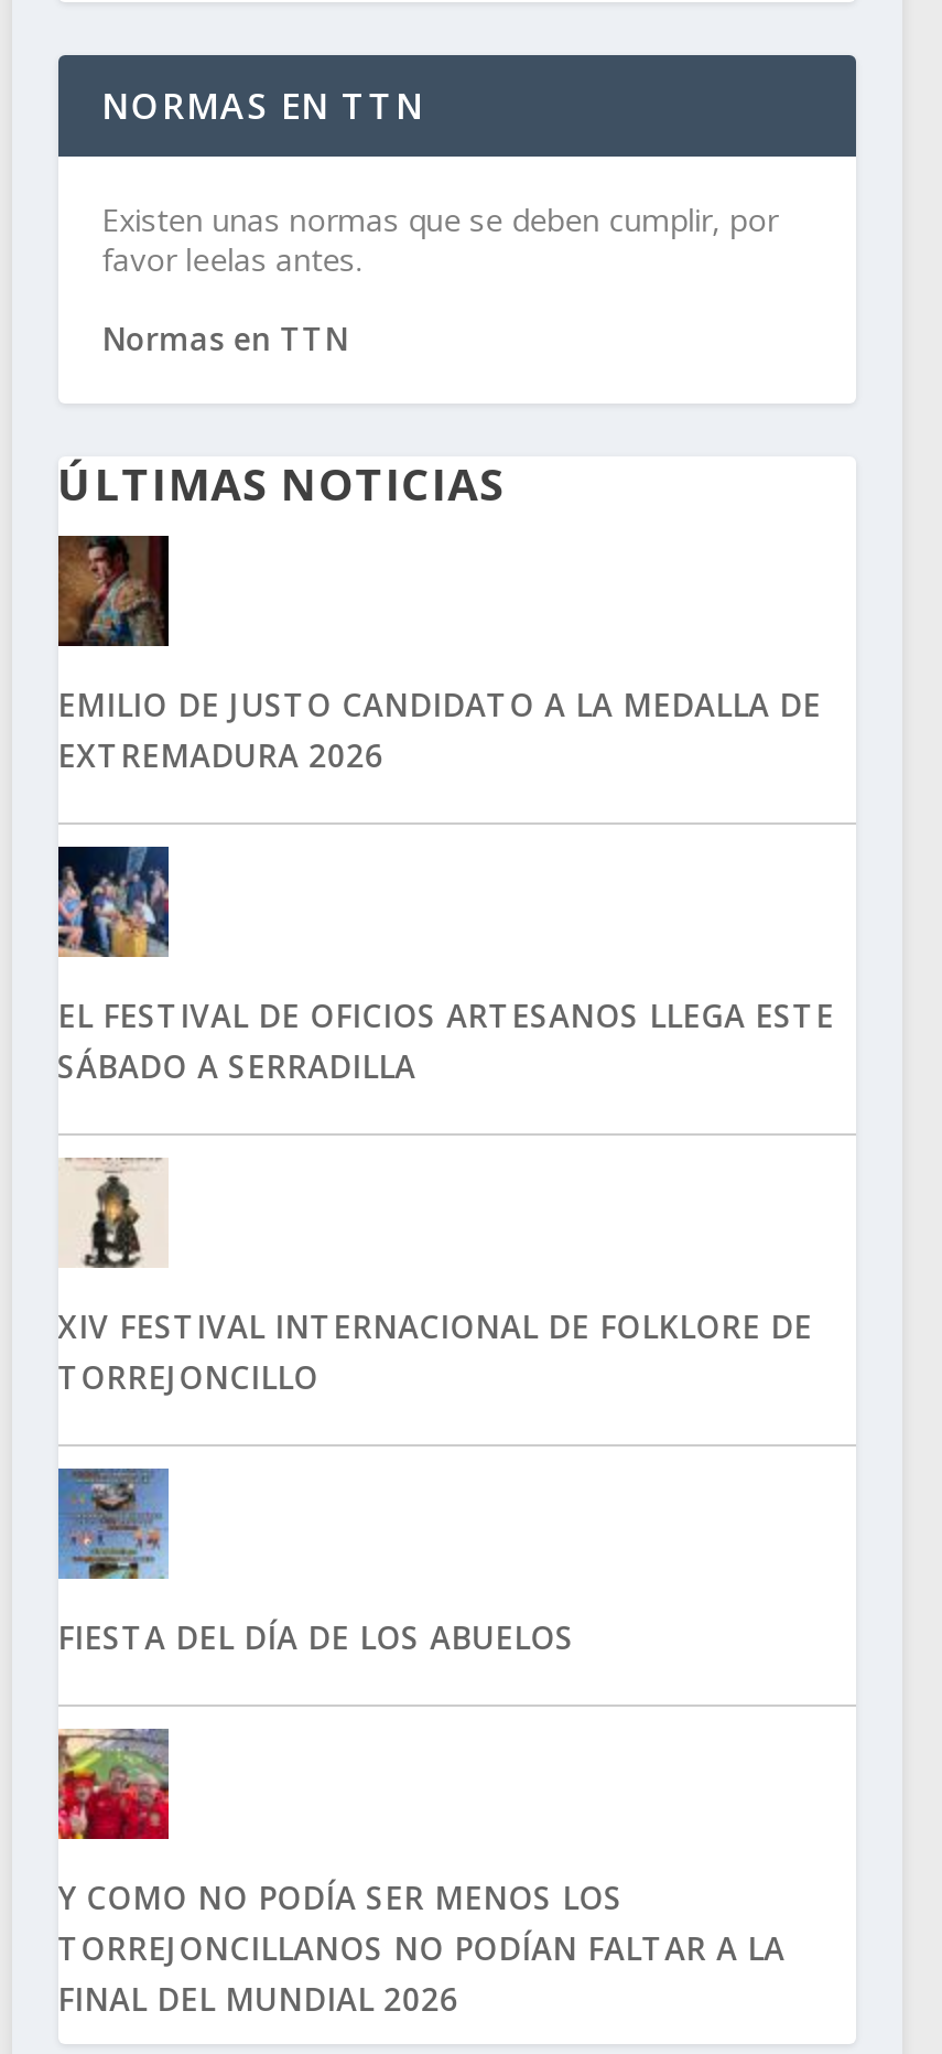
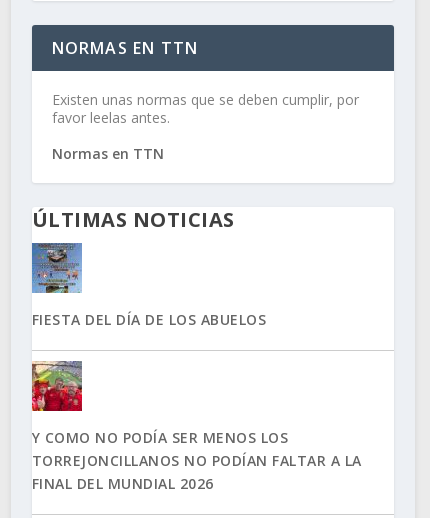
- [image]
- EMILIO DE JUSTO CANDIDATO A LA MEDALLA DE
- EXTREMADURA 2026

- [image]
- EL FESTIVAL DE OFICIOS ARTESANOS LLEGA ESTE
- SÁBADO A SERRADILLA

- [image]
- XIV FESTIVAL INTERNACIONAL DE FOLKLORE DE
- TORREJONCILLO
